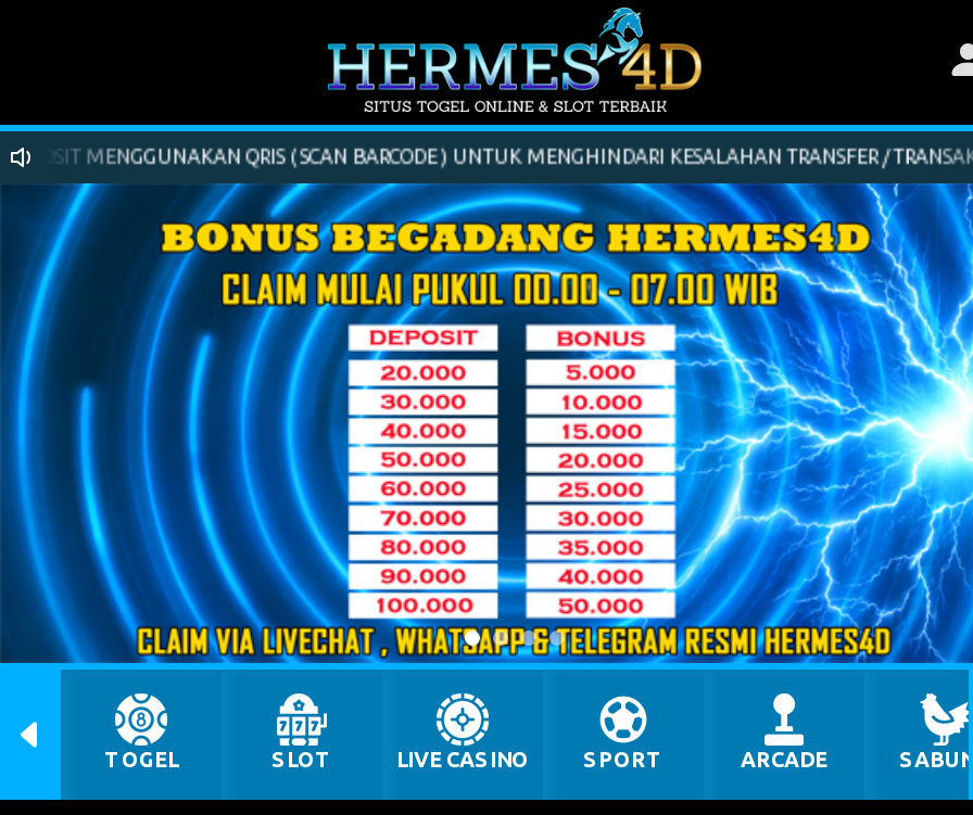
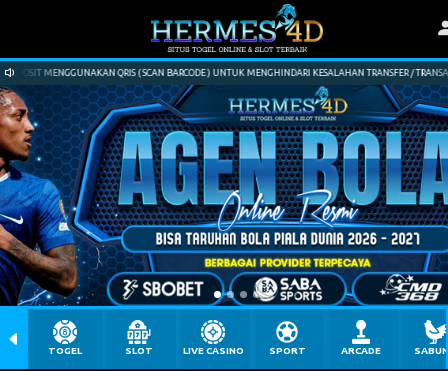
- [image]
+ [image]
